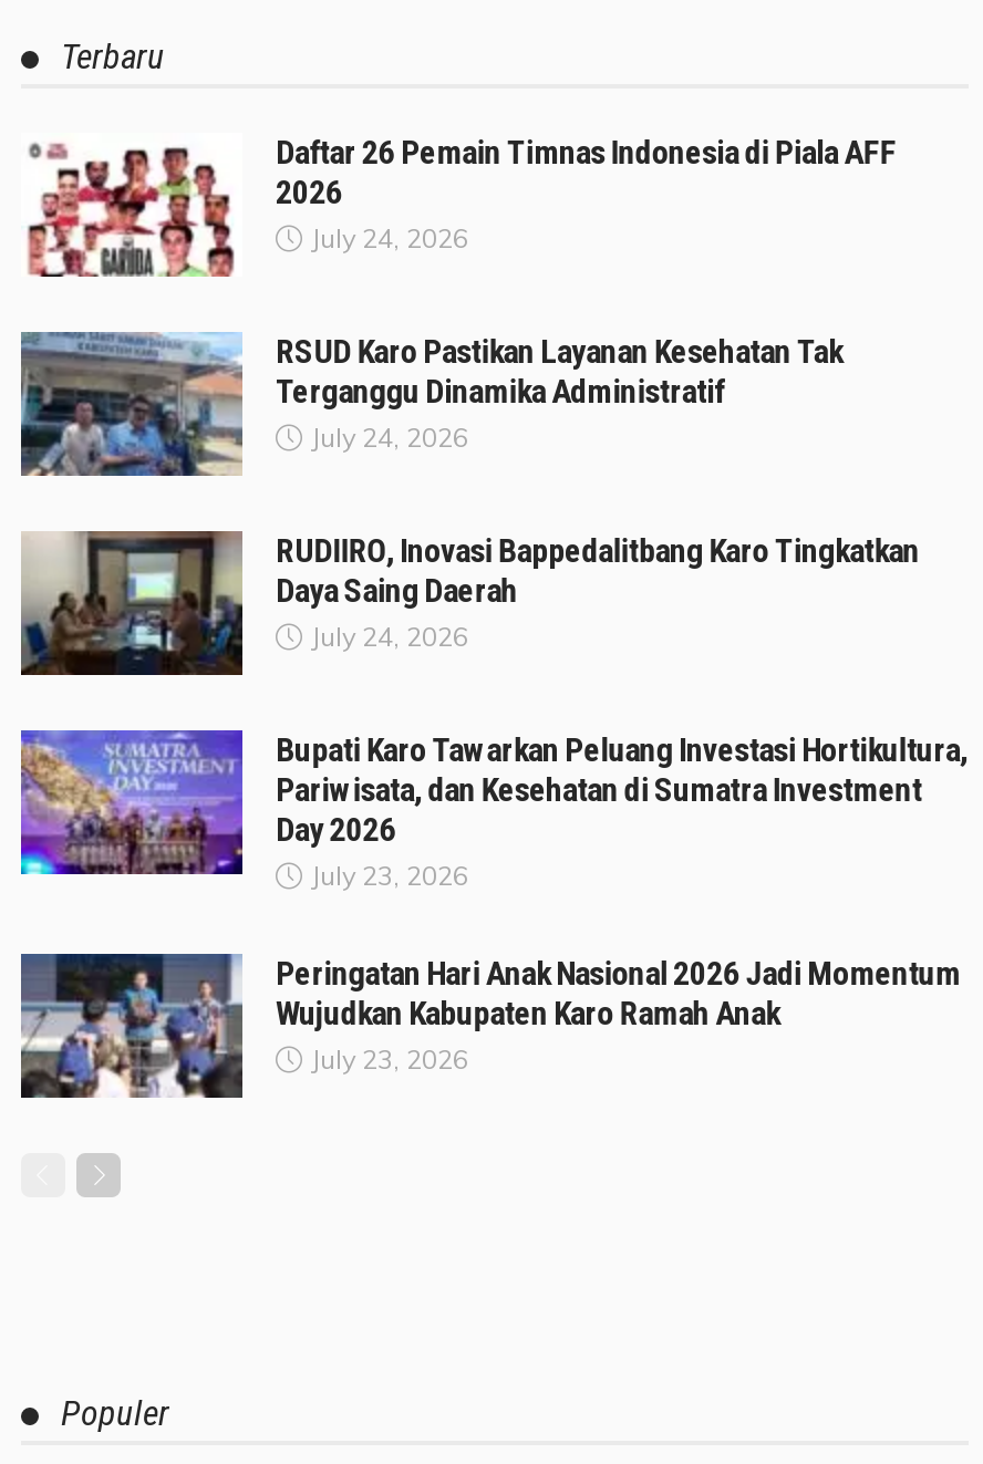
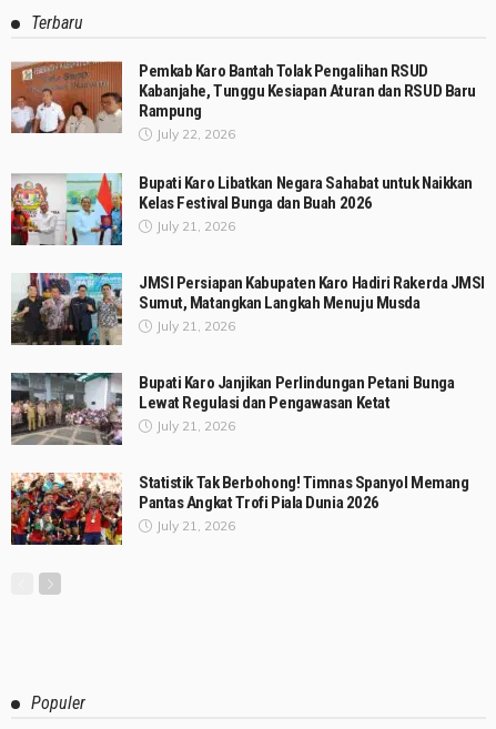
- [image]
- Daftar 26 Pemain Timnas Indonesia di Piala AFF
- 2026
- July 24, 2026
+ [image]
+ Pemkab Karo Bantah Tolak Pengalihan RSUD
+ Kabanjahe, Tunggu Kesiapan Aturan dan RSUD Baru
+ Rampung
+ July 22, 2026

- [image]
- RSUD Karo Pastikan Layanan Kesehatan Tak
- Terganggu Dinamika Administratif
- July 24, 2026
+ [image]
+ Bupati Karo Libatkan Negara Sahabat untuk Naikkan
+ Kelas Festival Bunga dan Buah 2026
+ July 21, 2026

- [image]
- RUDIIRO, Inovasi Bappedalitbang Karo Tingkatkan
- Daya Saing Daerah
- July 24, 2026
+ [image]
+ JMSI Persiapan Kabupaten Karo Hadiri Rakerda JMSI
+ Sumut, Matangkan Langkah Menuju Musda
+ July 21, 2026

- [image]
- Bupati Karo Tawarkan Peluang Investasi Hortikultura,
- Pariwisata, dan Kesehatan di Sumatra Investment
- Day 2026
- July 23, 2026
+ [image]
+ Bupati Karo Janjikan Perlindungan Petani Bunga
+ Lewat Regulasi dan Pengawasan Ketat
+ July 21, 2026

- [image]
- Peringatan Hari Anak Nasional 2026 Jadi Momentum
- Wujudkan Kabupaten Karo Ramah Anak
- July 23, 2026
+ [image]
+ Statistik Tak Berbohong! Timnas Spanyol Memang
+ Pantas Angkat Trofi Piala Dunia 2026
+ July 21, 2026
